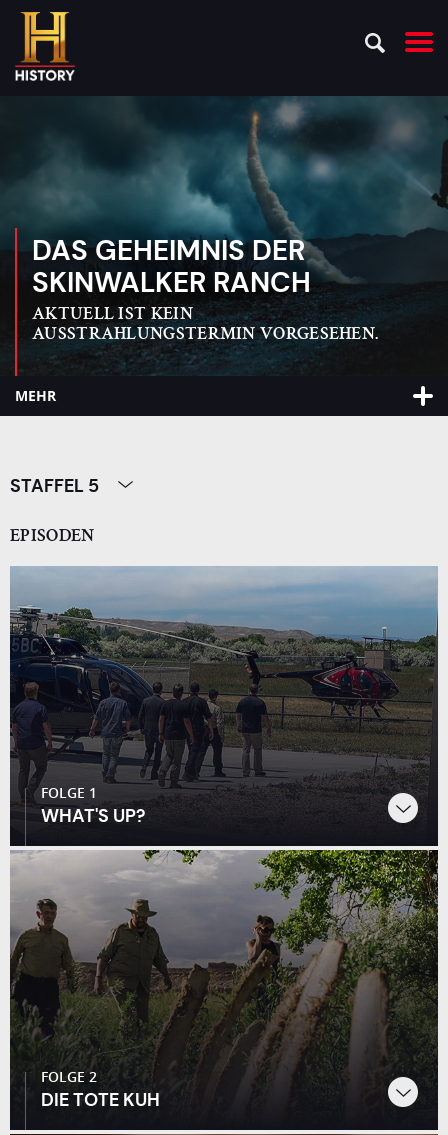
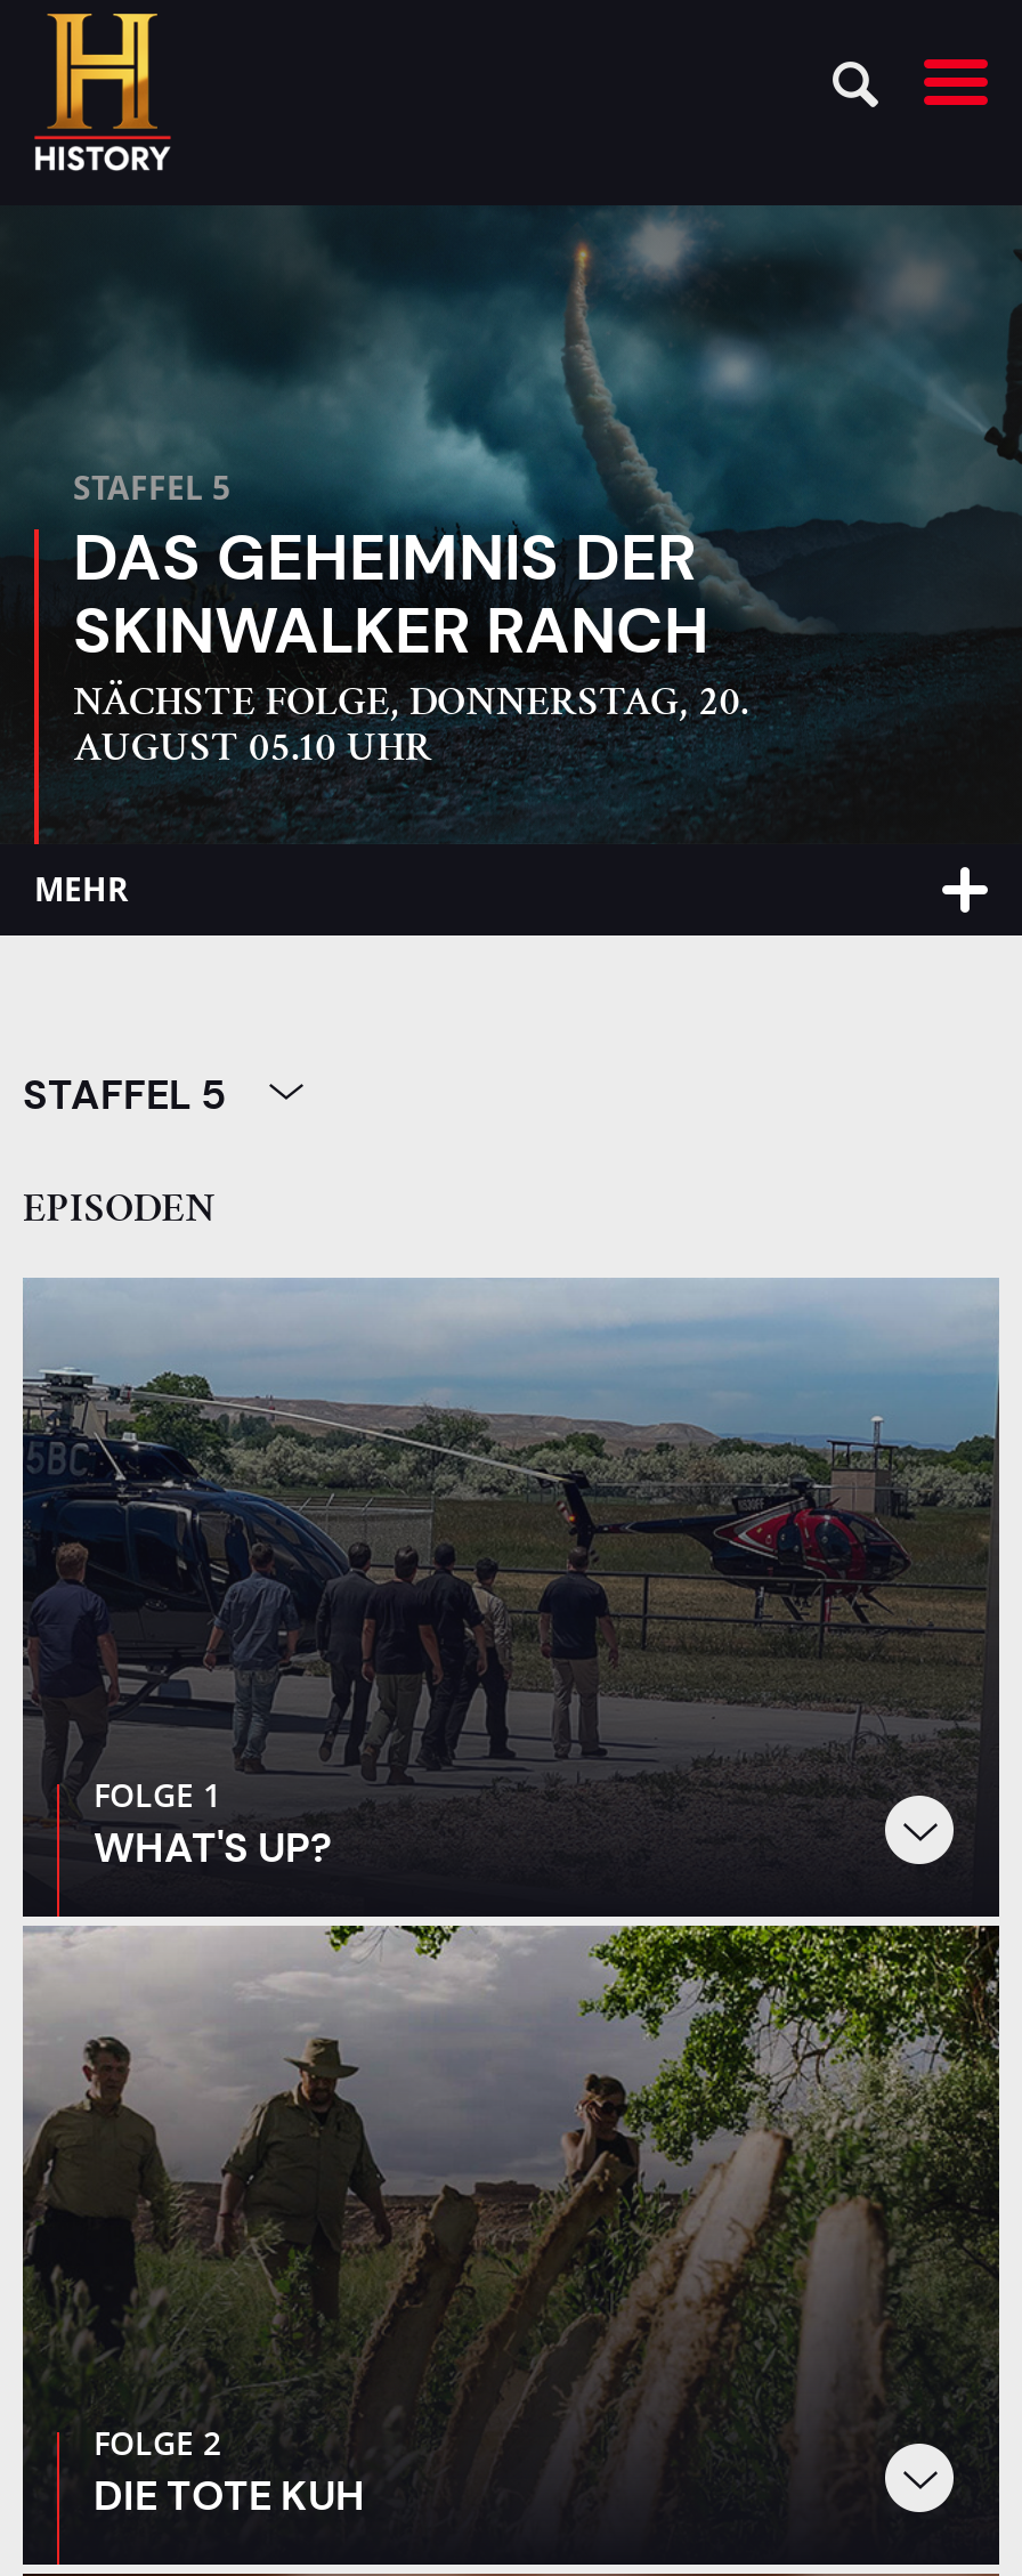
+ STAFFEL 5

- AKTUELL IST KEIN
- AUSSTRAHLUNGSTERMIN VORGESEHEN.
+ NÄCHSTE FOLGE, DONNERSTAG, 20.
+ AUGUST 05.10 UHR
